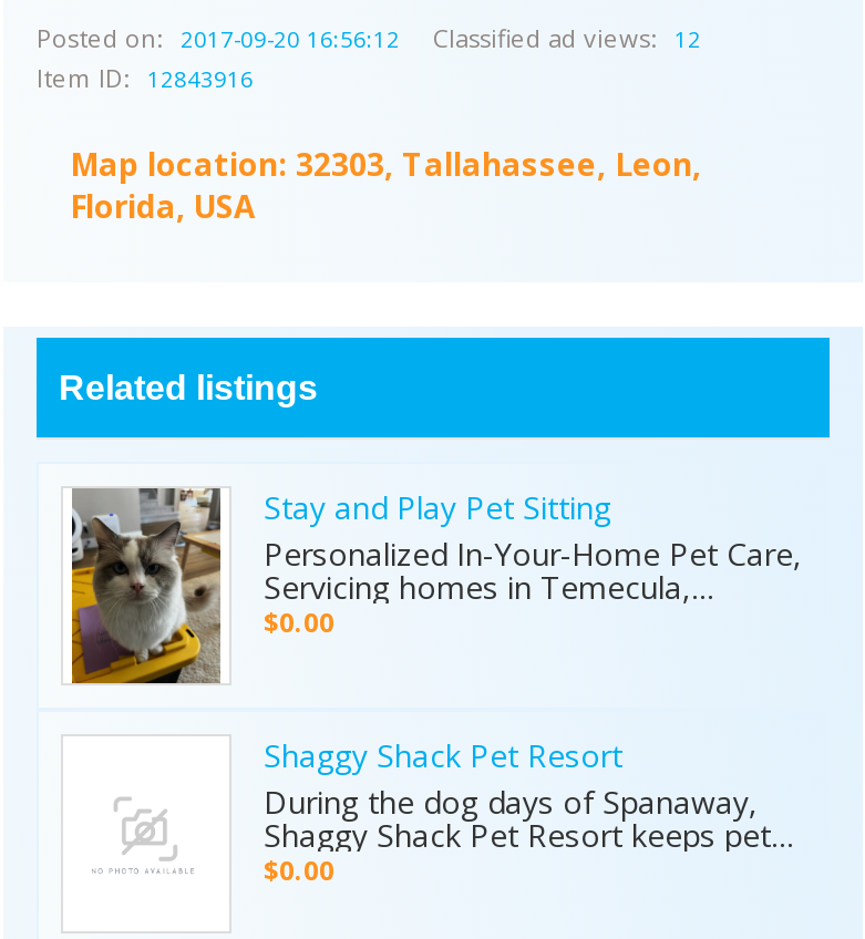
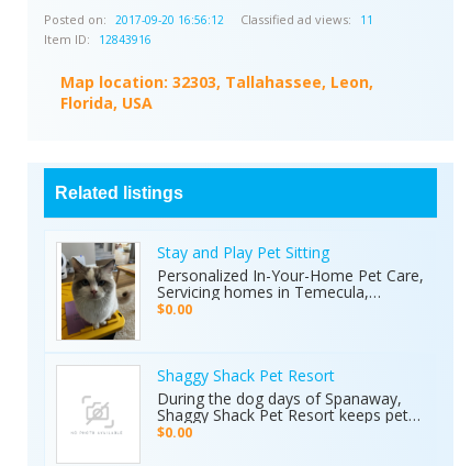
- Classified ad views: 12
+ Classified ad views: 11
